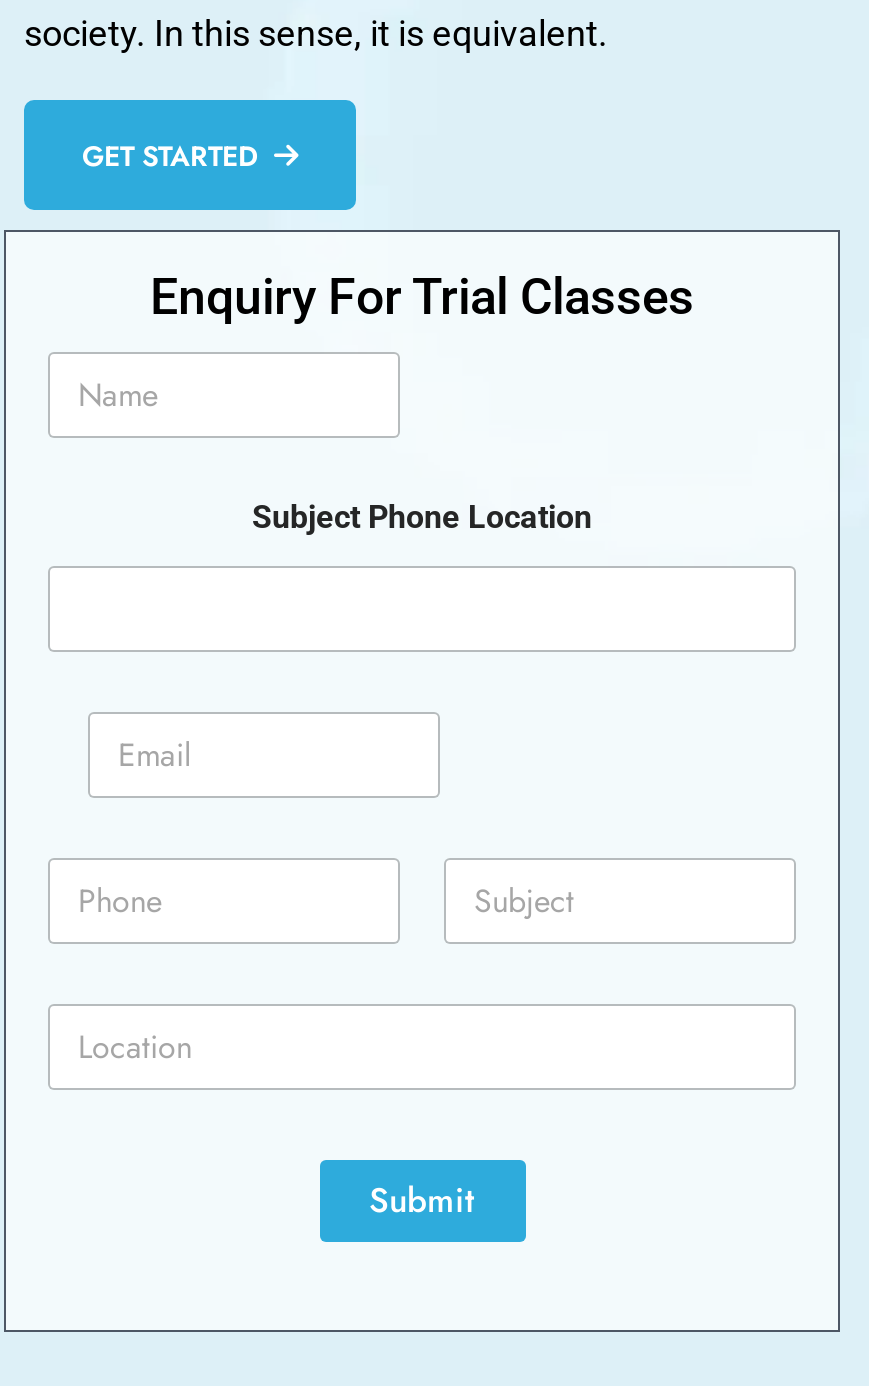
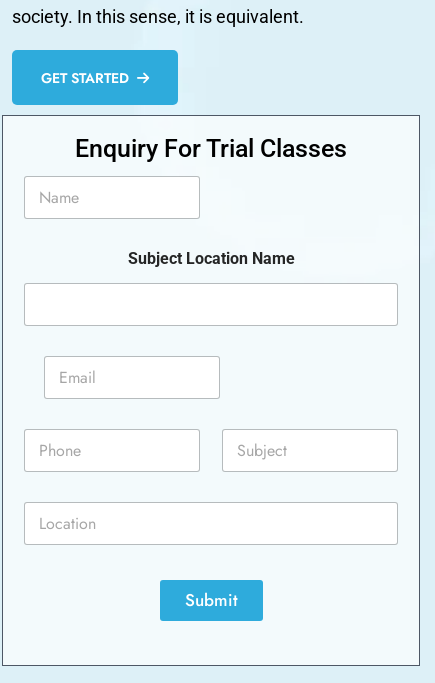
- Subject Phone Location
+ Subject Location Name
